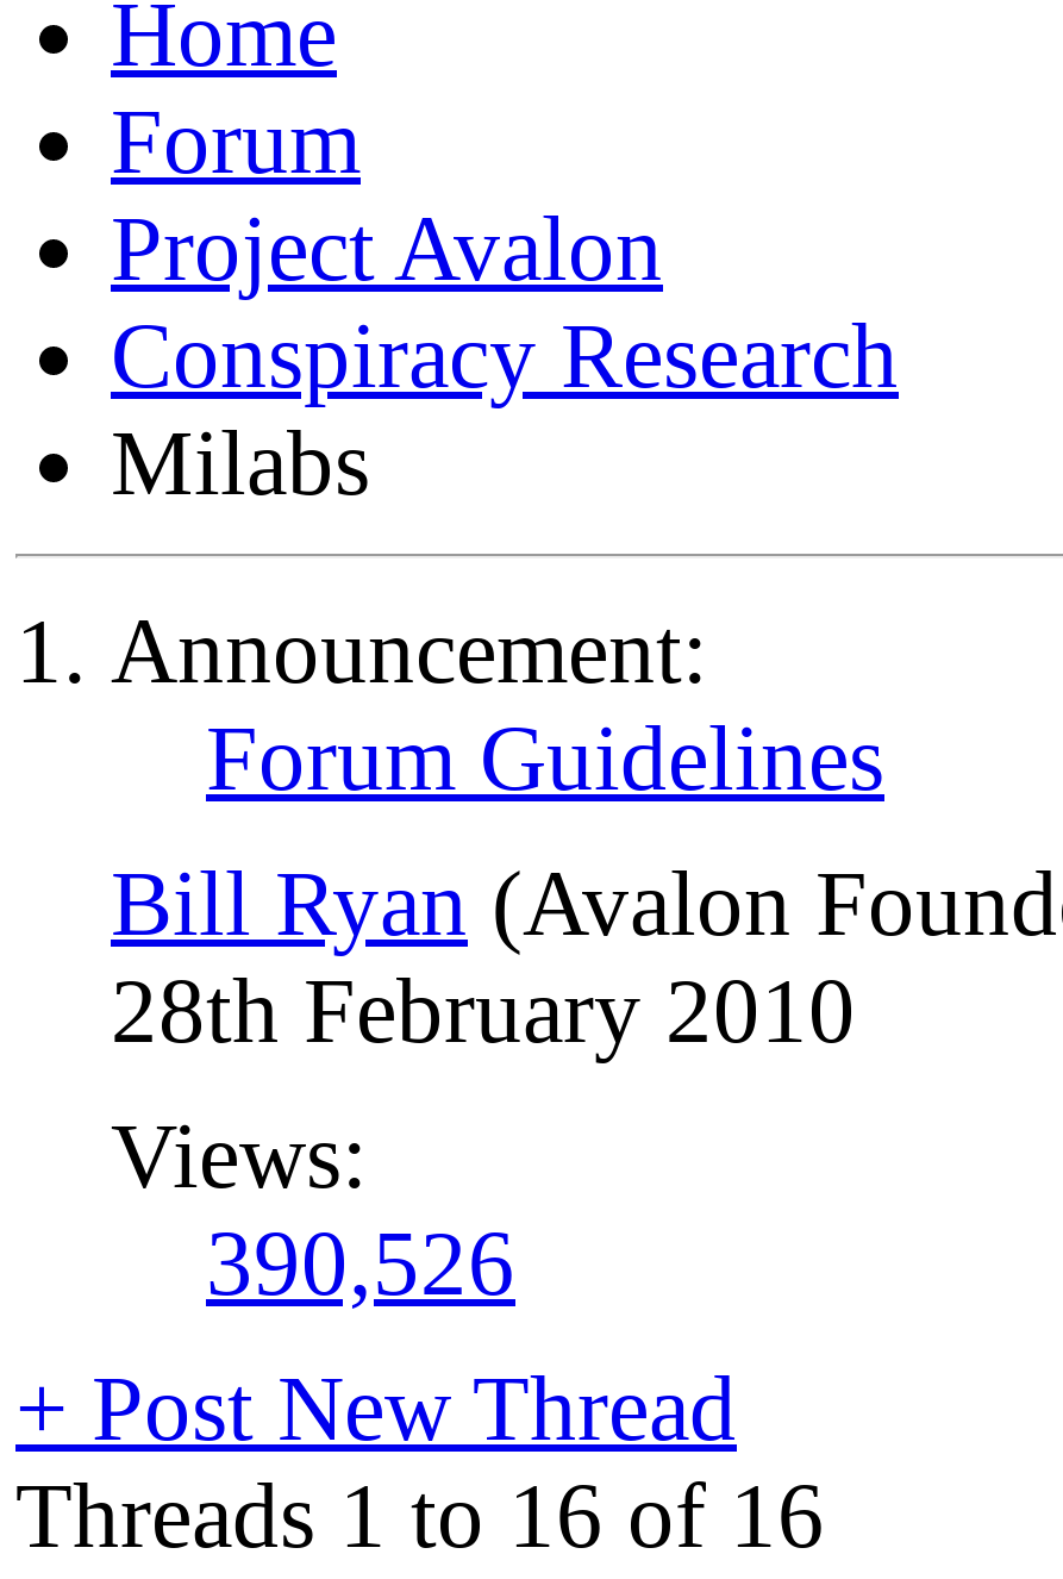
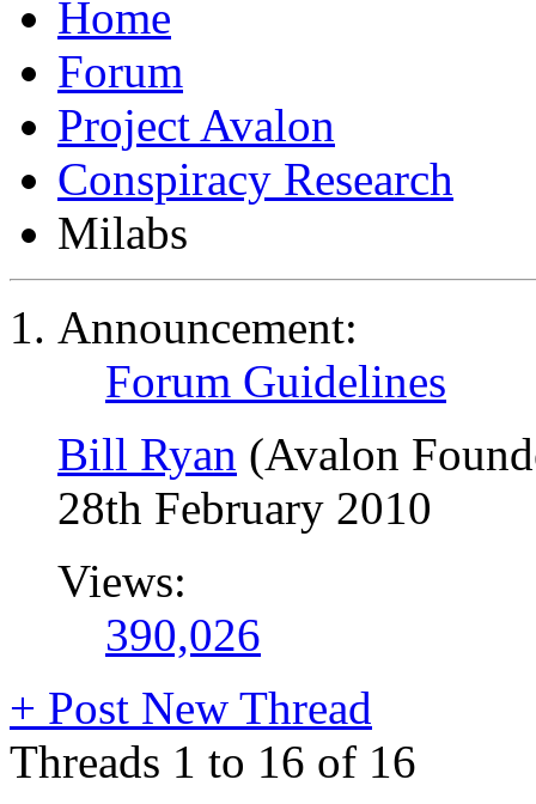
- 390,526
+ 390,026
